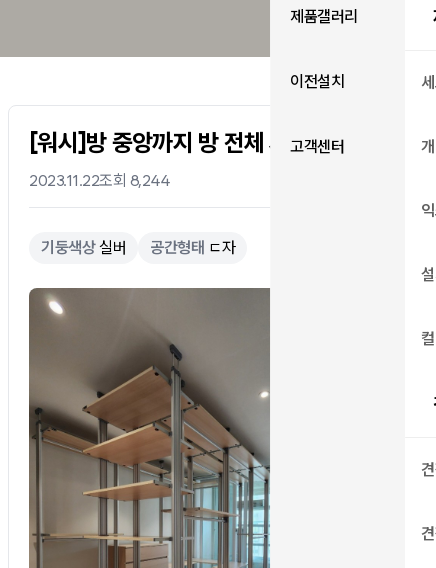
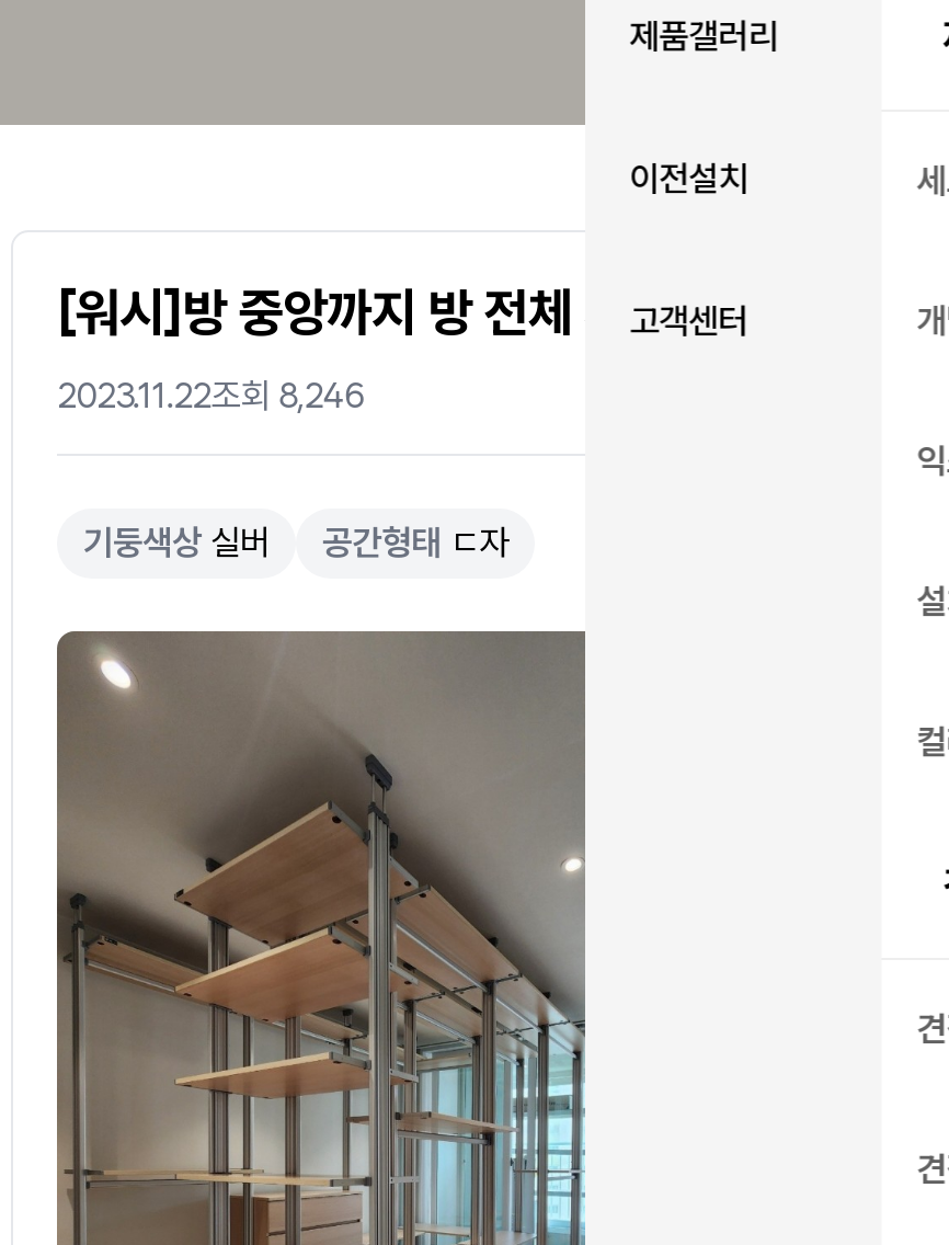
- 2023.11.22조회 8,244
+ 2023.11.22조회 8,246
